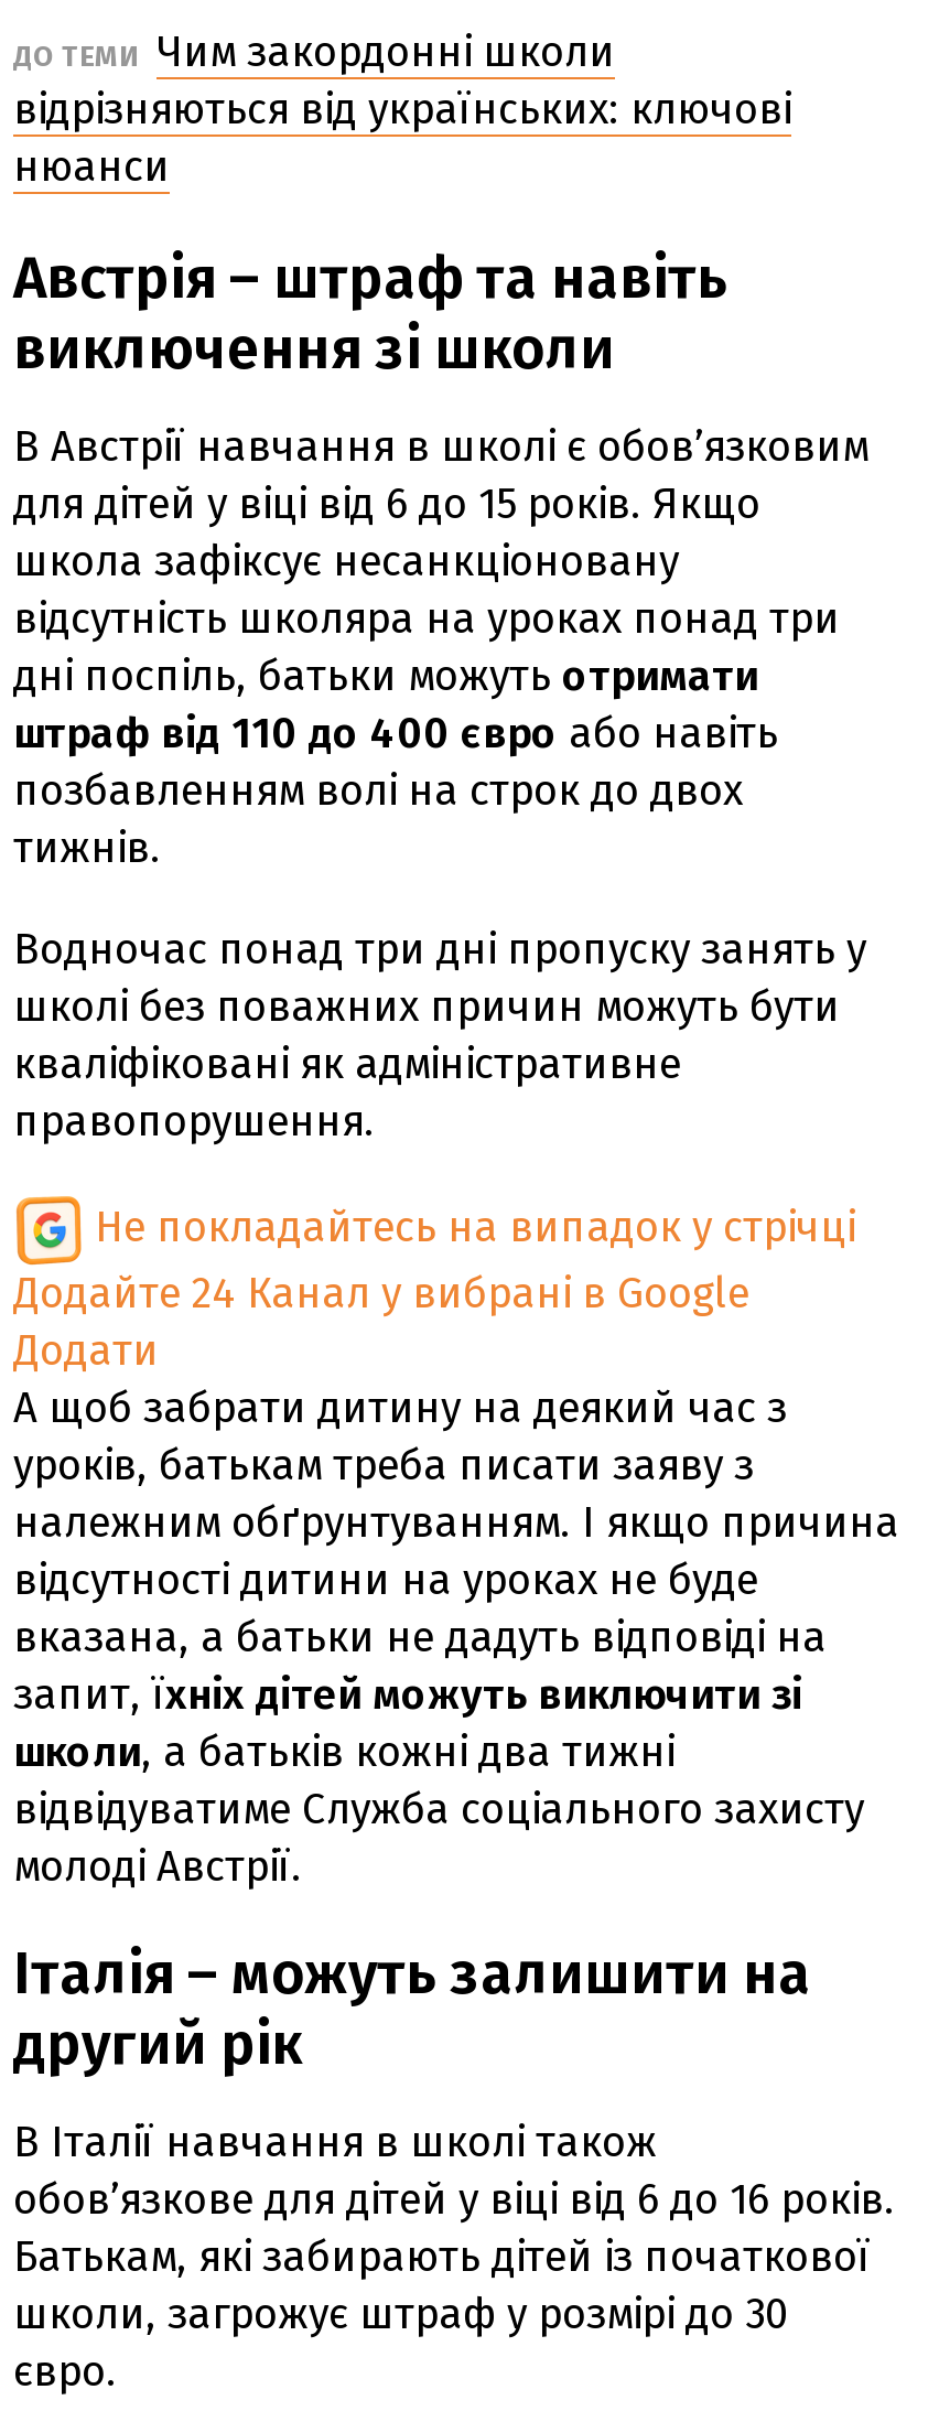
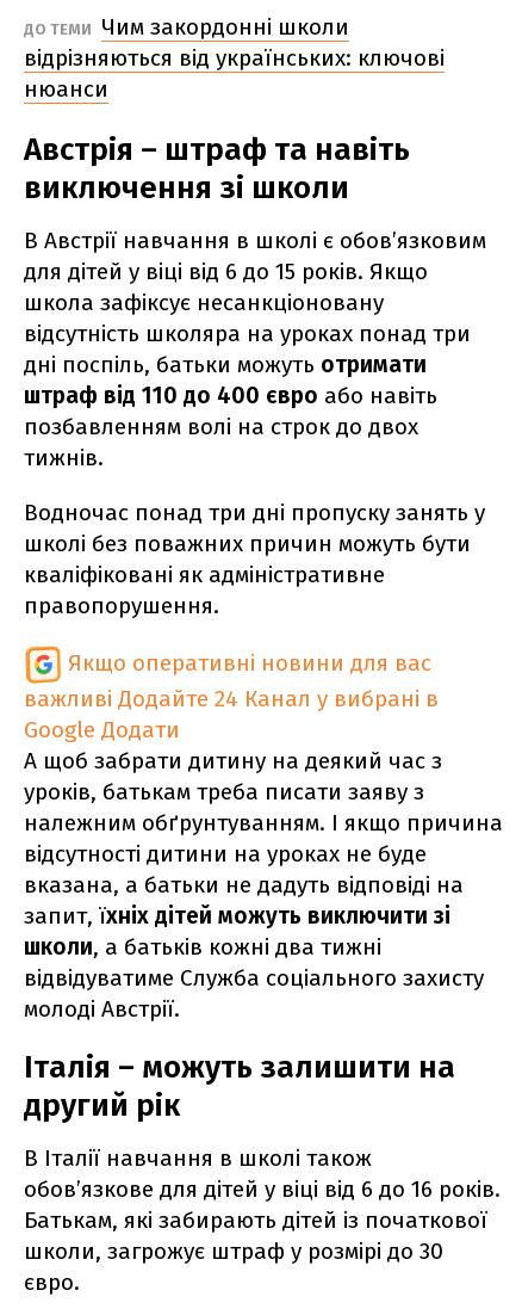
- Не покладайтесь на випадок у стрічці
- Додайте 24 Канал у вибрані в Google
- Додати
+ Якщо оперативні новини для вас
+ важливі Додайте 24 Канал у вибрані в
+ Google Додати
